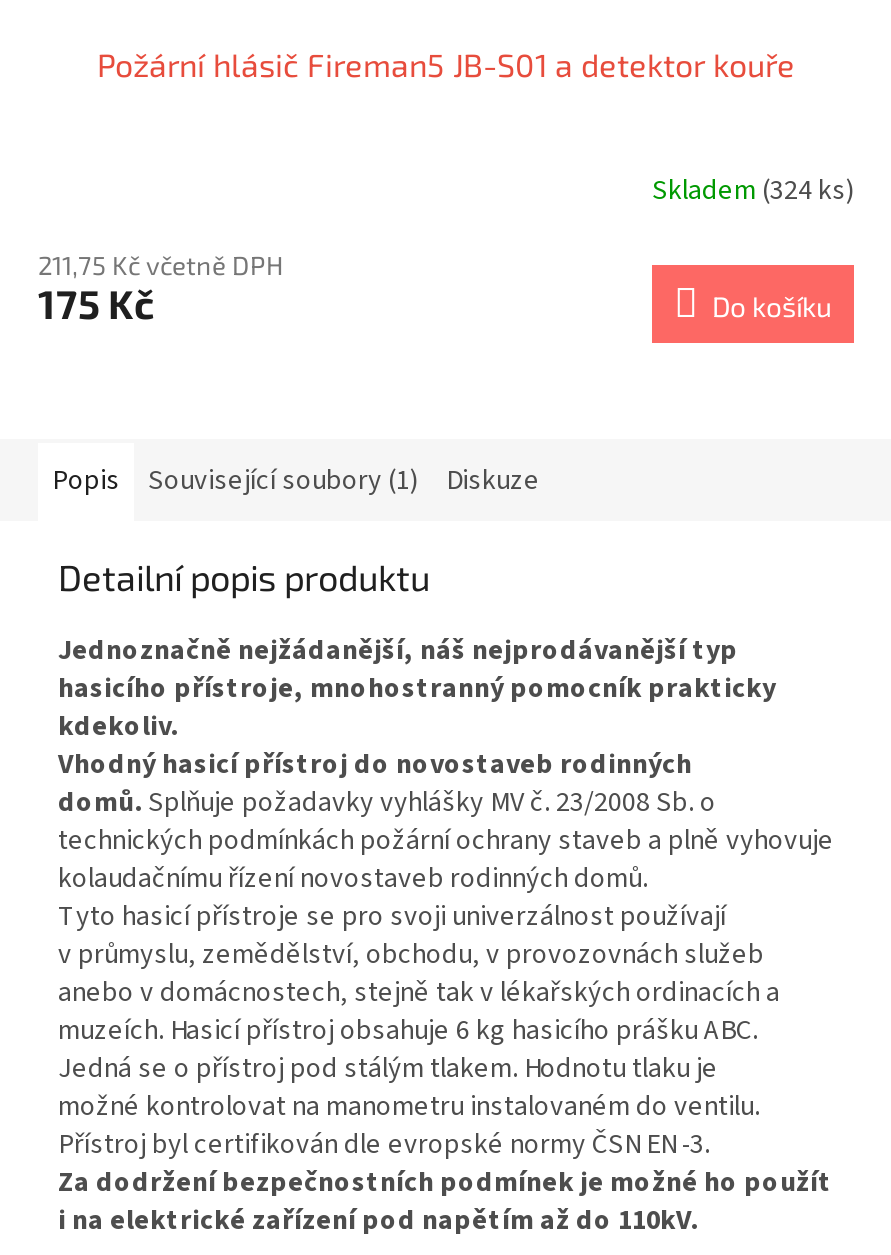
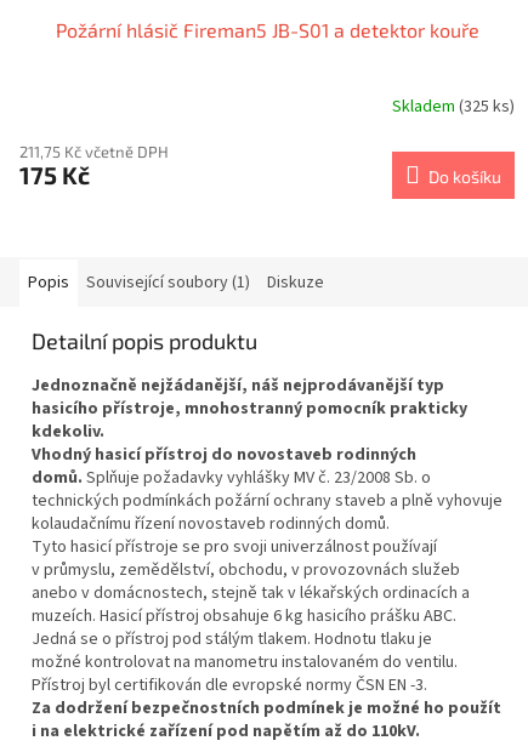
- Skladem (324 ks)
+ Skladem (325 ks)
